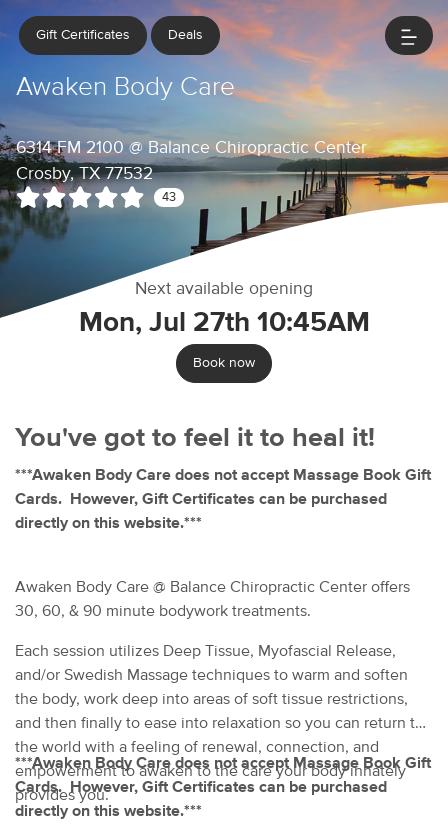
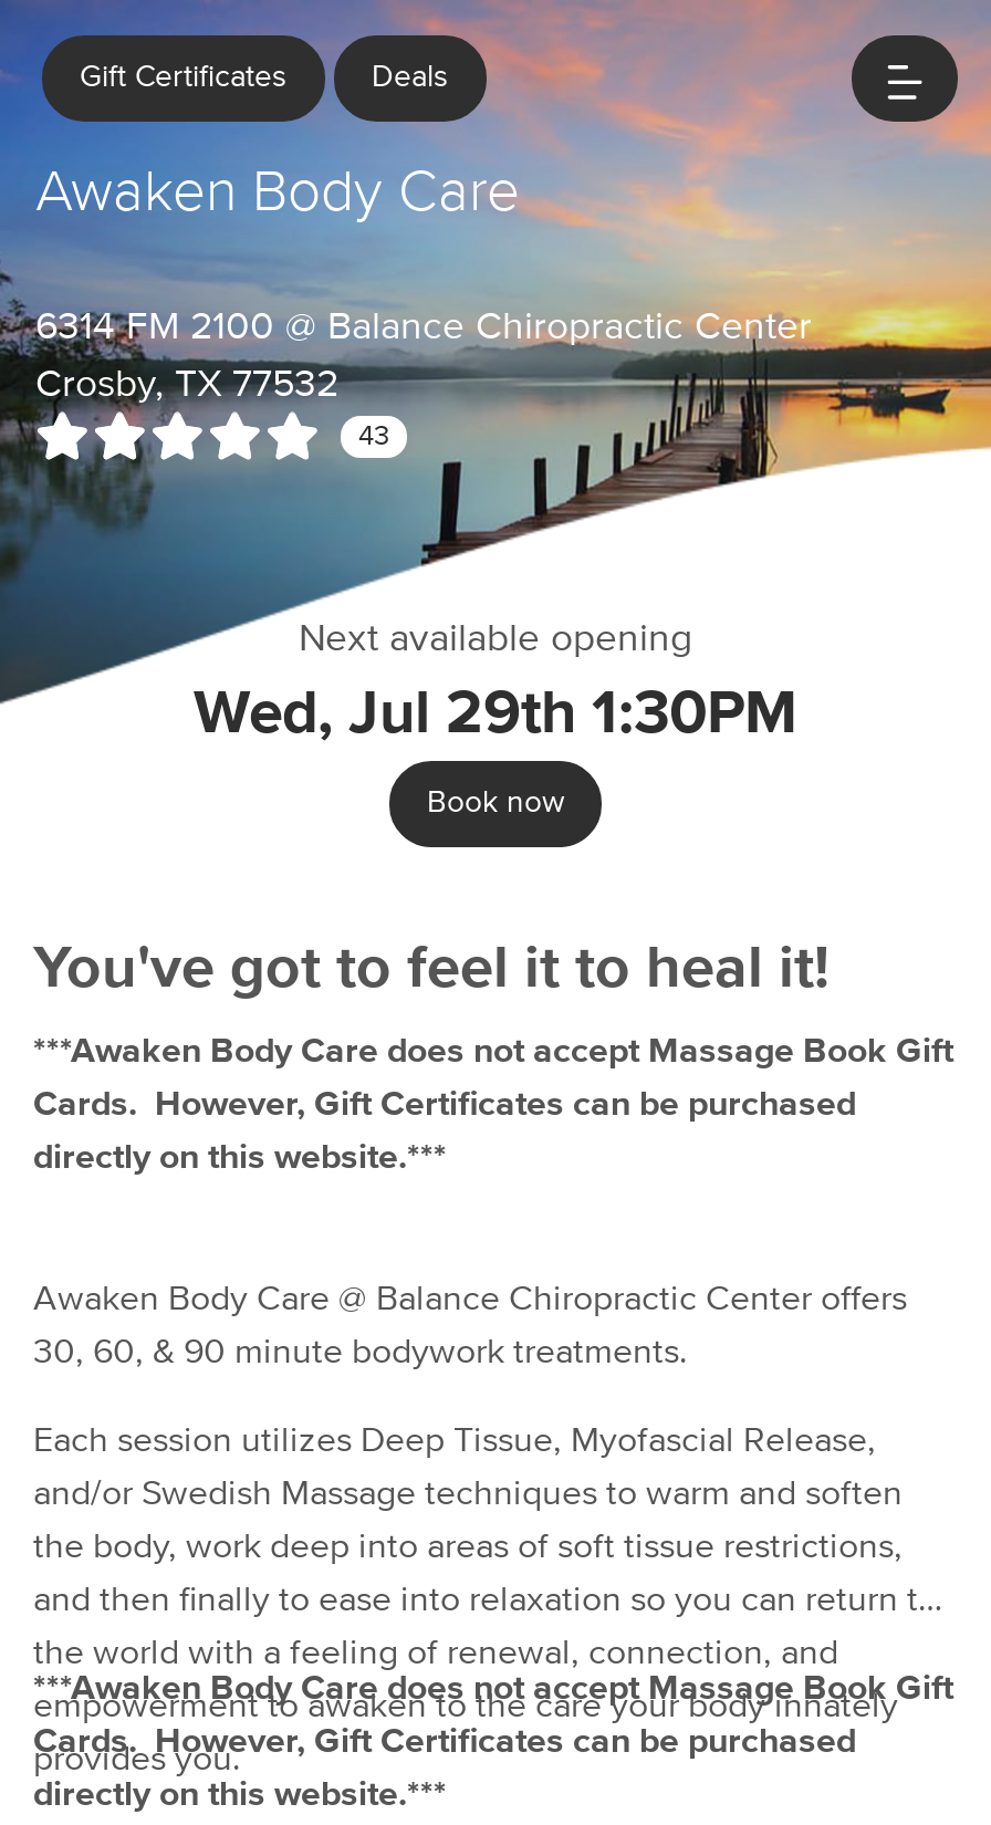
- Mon, Jul 27th 10:45AM
+ Wed, Jul 29th 1:30PM
